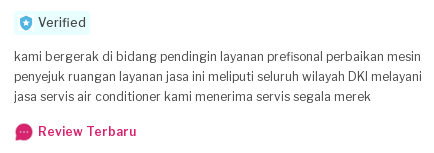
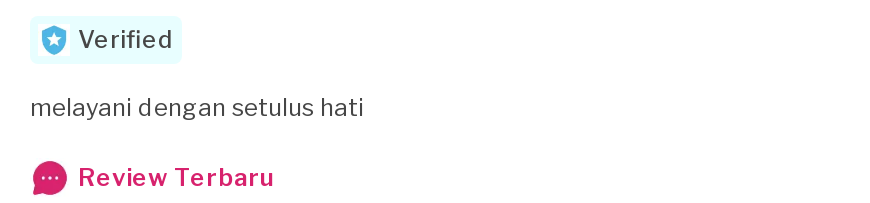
- kami bergerak di bidang pendingin layanan prefisonal perbaikan mesin
- penyejuk ruangan layanan jasa ini meliputi seluruh wilayah DKI melayani
- jasa servis air conditioner kami menerima servis segala merek
+ melayani dengan setulus hati
